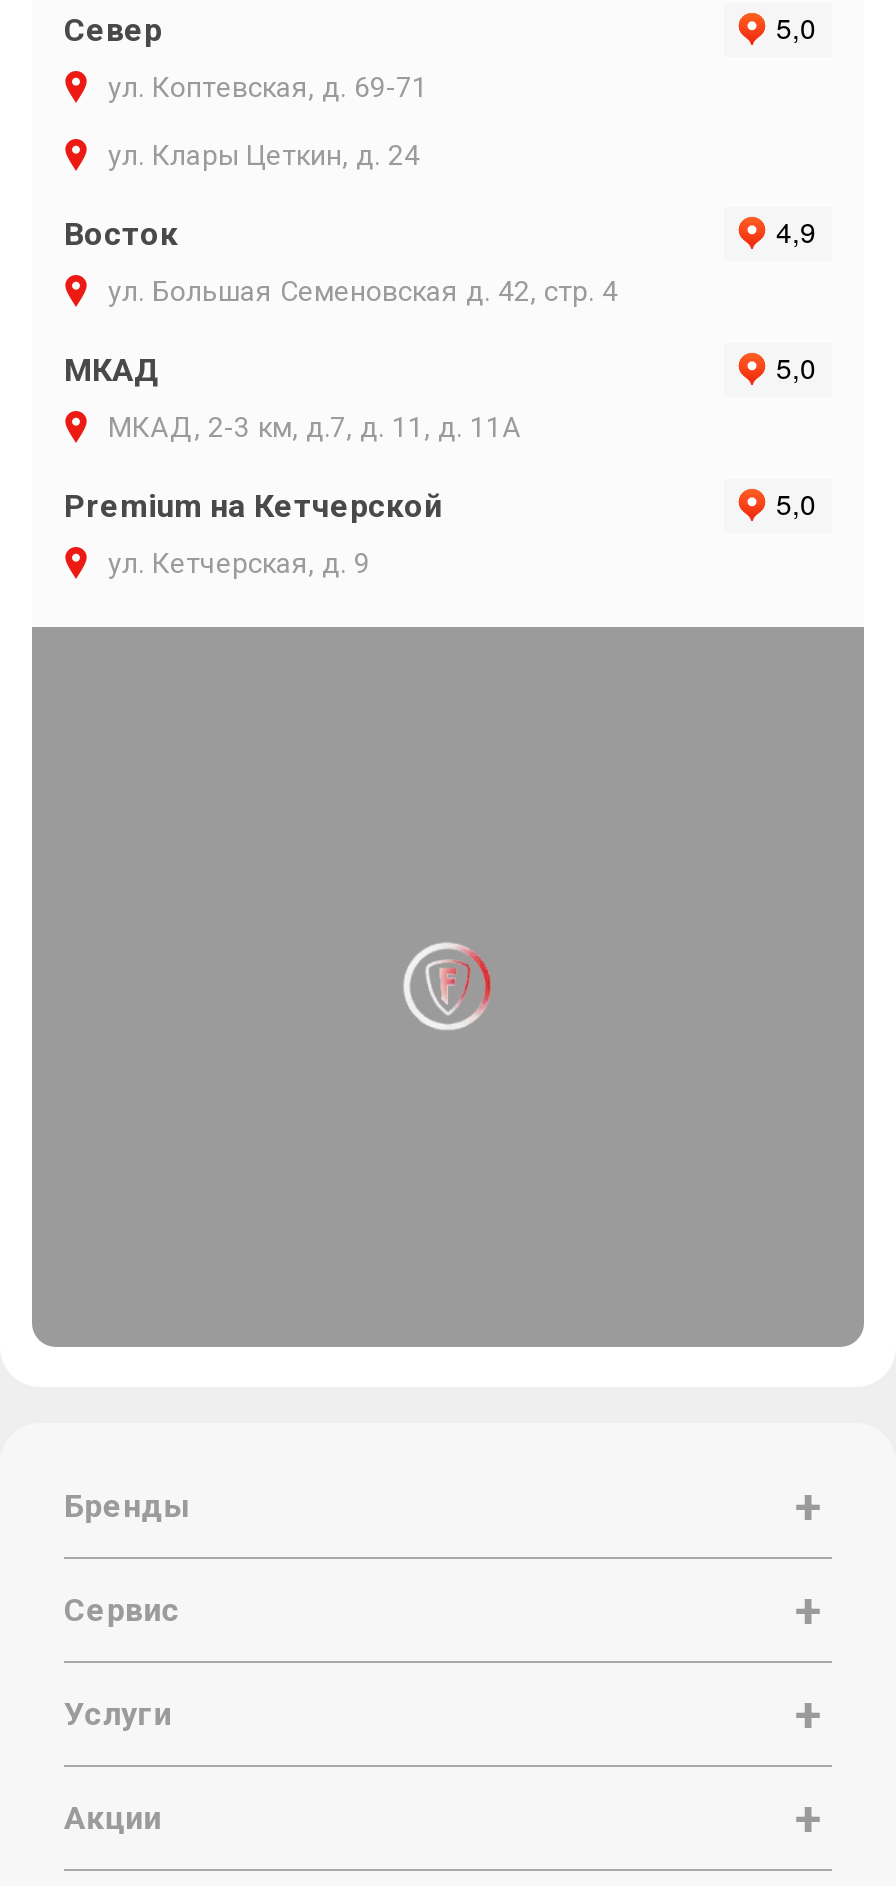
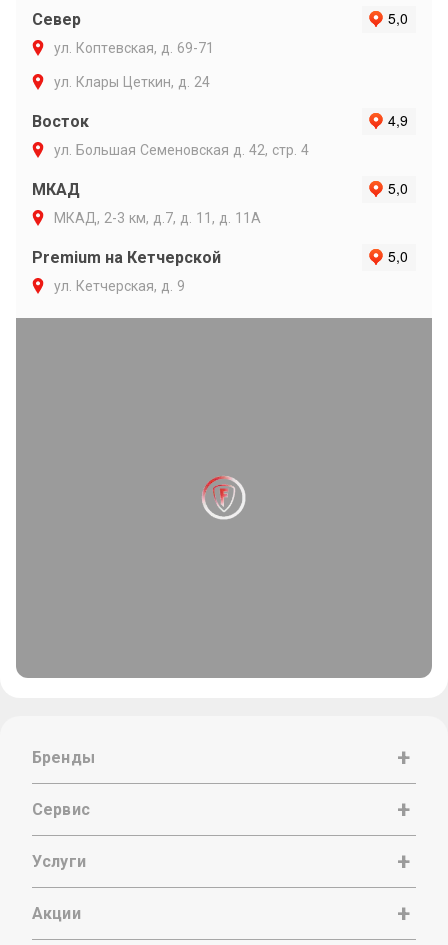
- [image]
+ [image]
